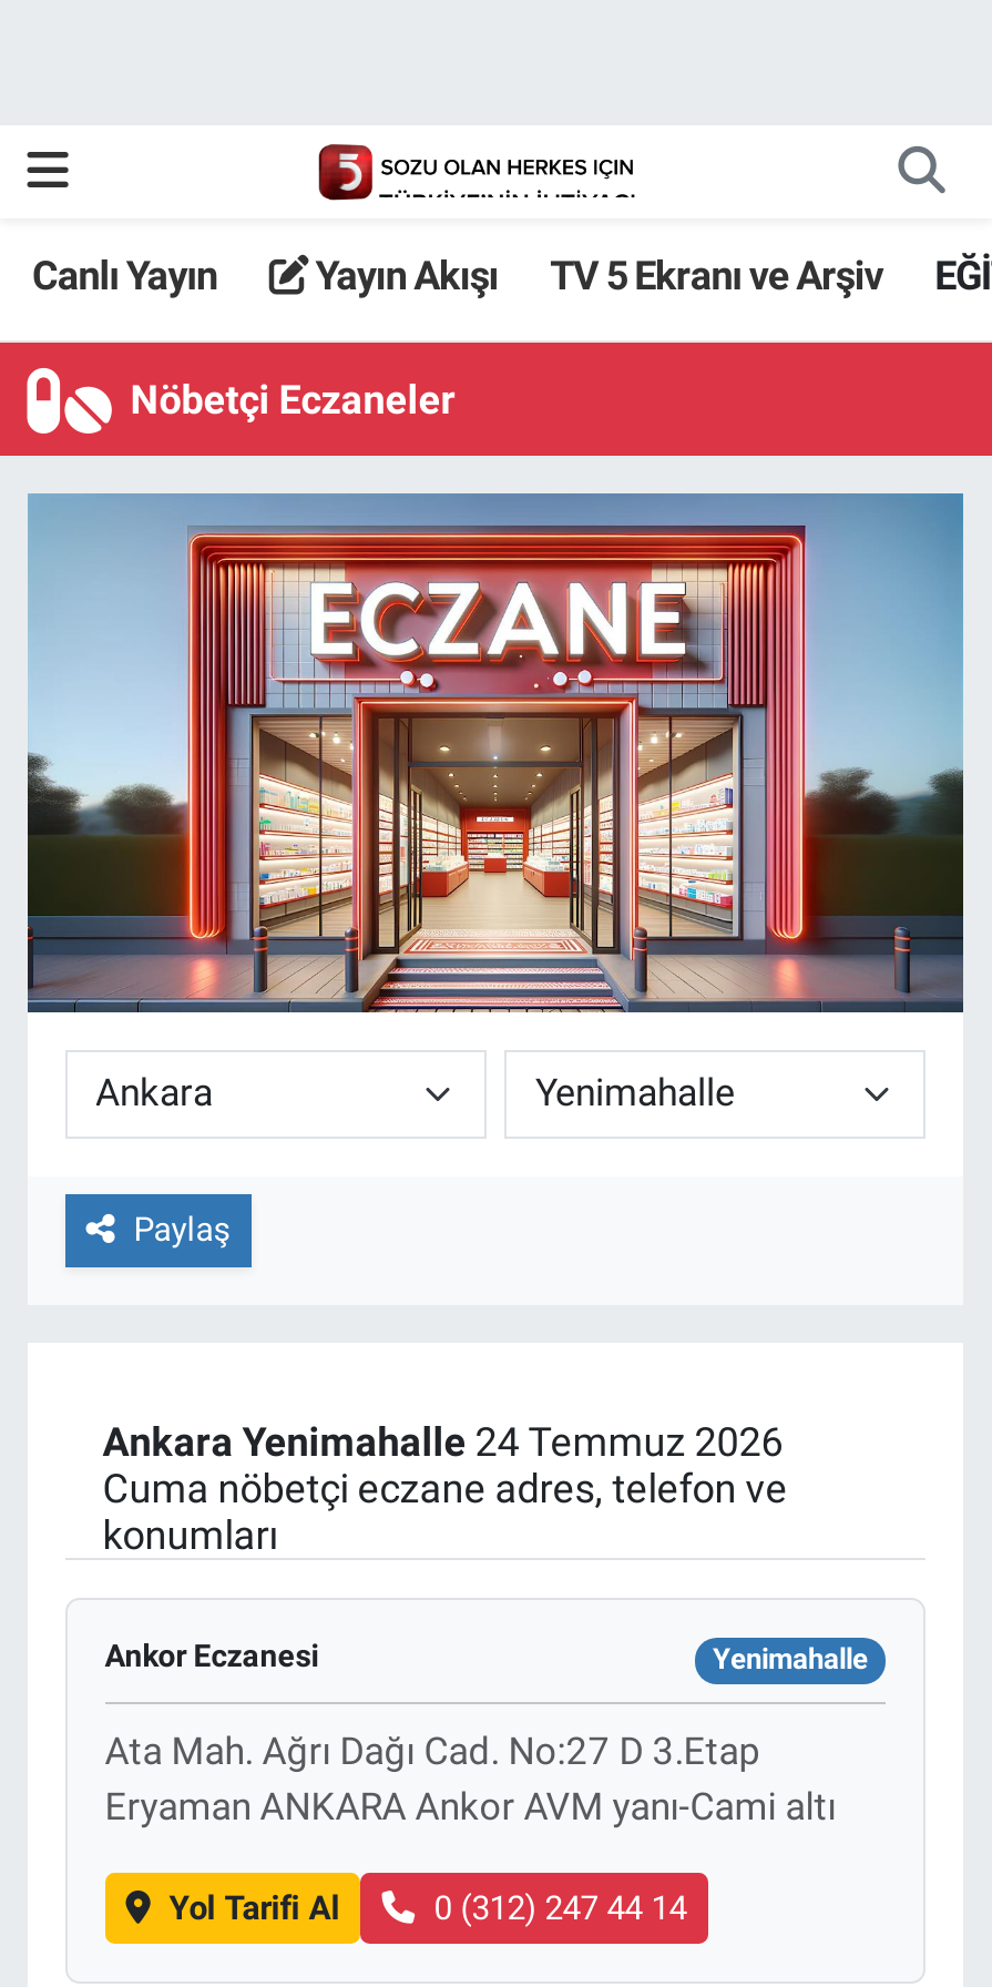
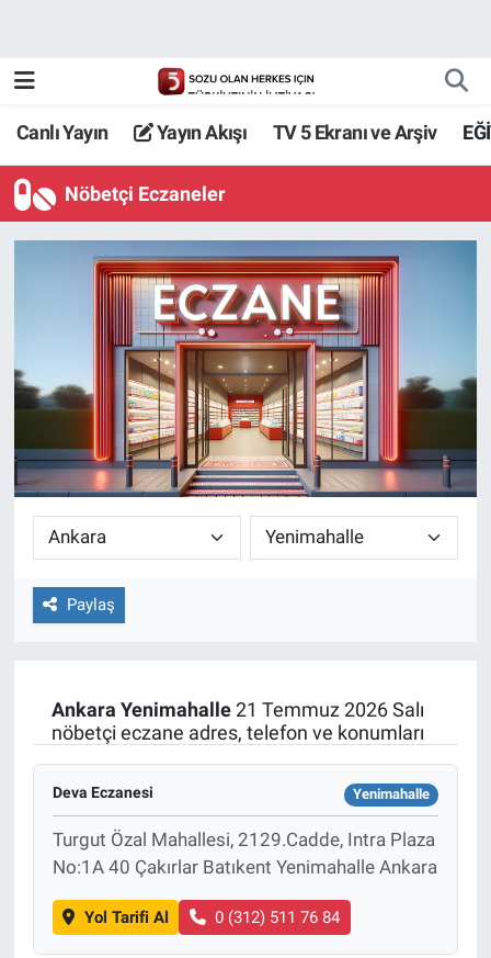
- Ankara Yenimahalle 24 Temmuz 2026
- Cuma nöbetçi eczane adres, telefon ve
- konumları
+ Ankara Yenimahalle 21 Temmuz 2026 Salı
+ nöbetçi eczane adres, telefon ve konumları

- Ankor Eczanesi
+ Deva Eczanesi

- Ata Mah. Ağrı Dağı Cad. No:27 D 3.Etap
- Eryaman ANKARA Ankor AVM yanı-Cami altı
+ Turgut Özal Mahallesi, 2129.Cadde, Intra Plaza
+ No:1A 40 Çakırlar Batıkent Yenimahalle Ankara

- 0 (312) 247 44 14
+ 0 (312) 511 76 84
